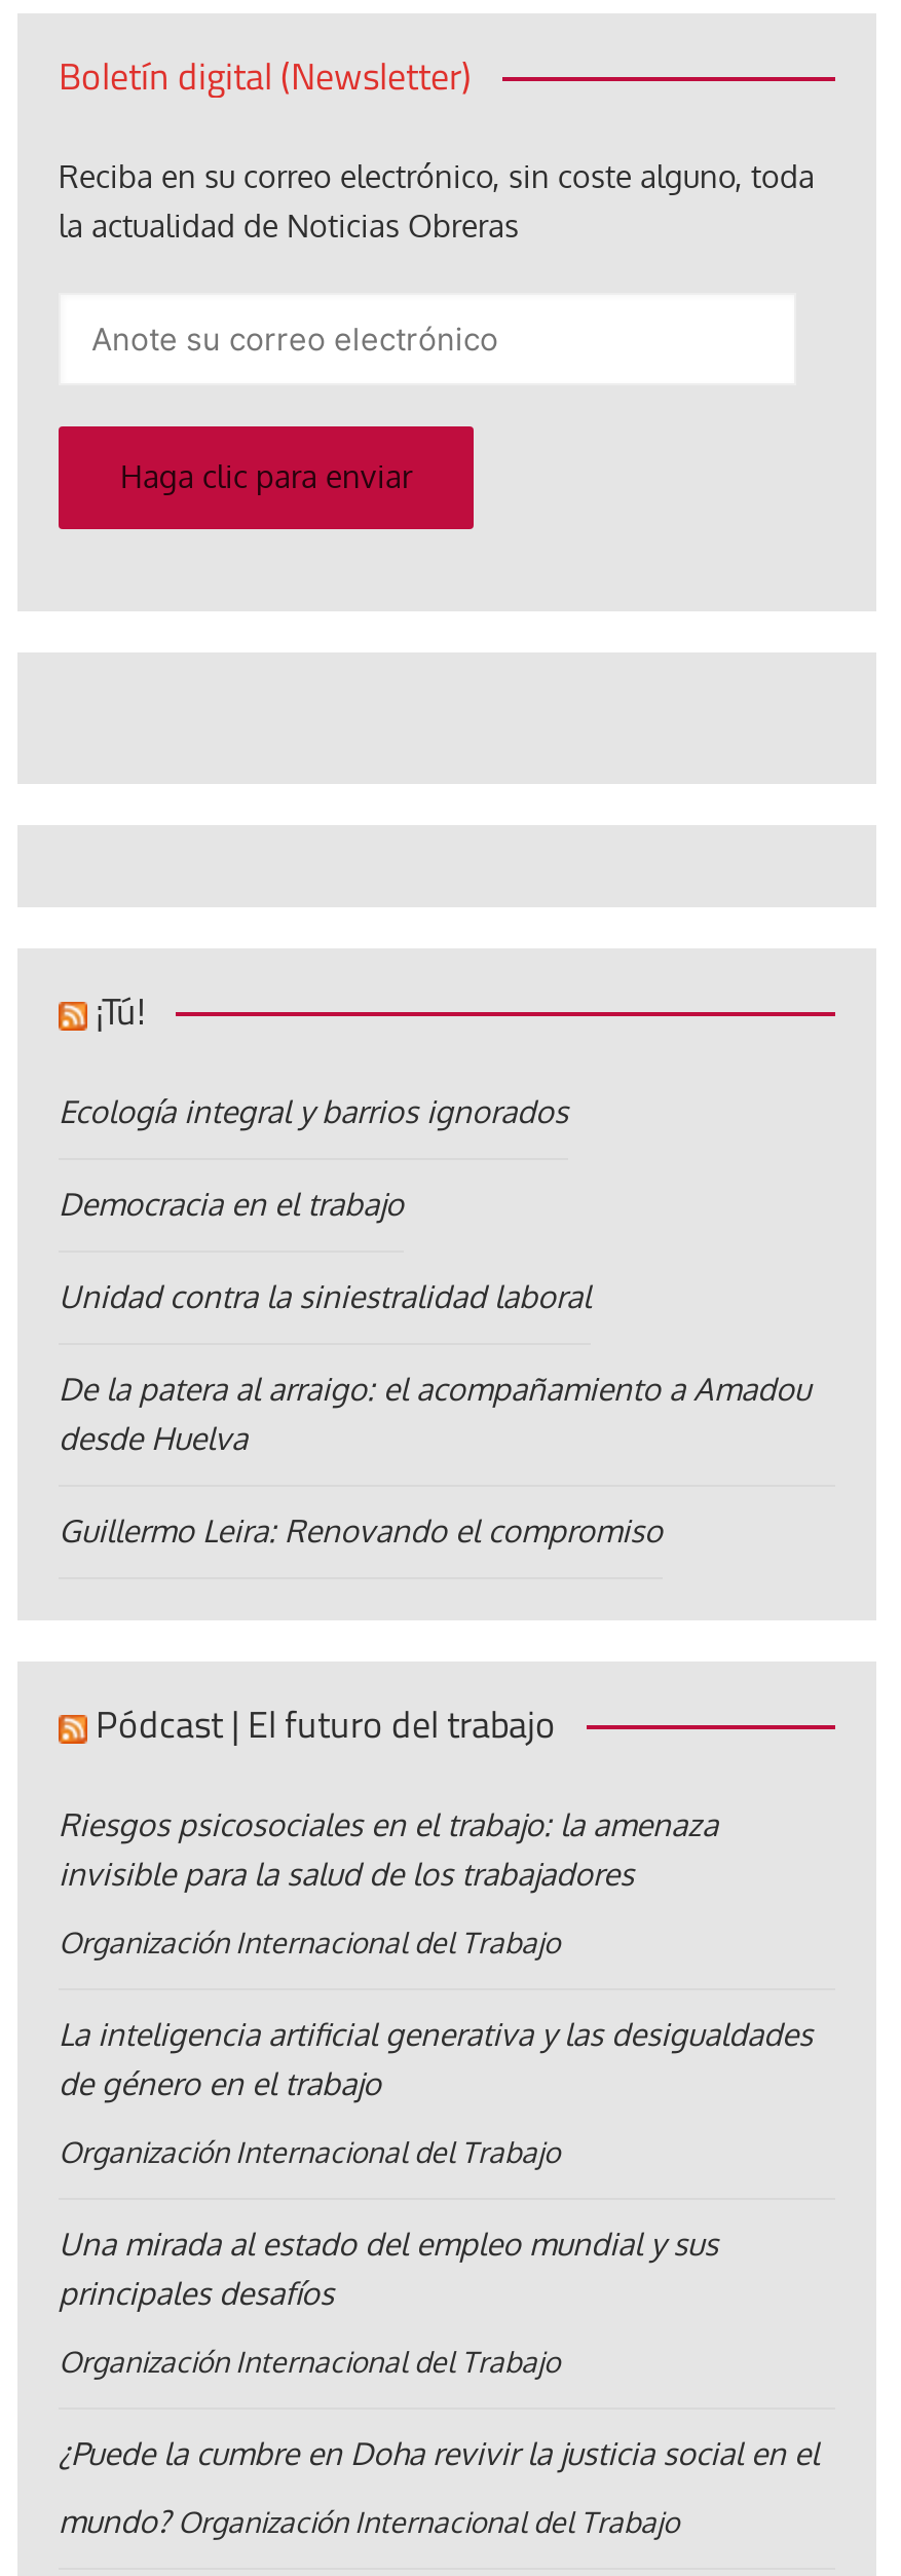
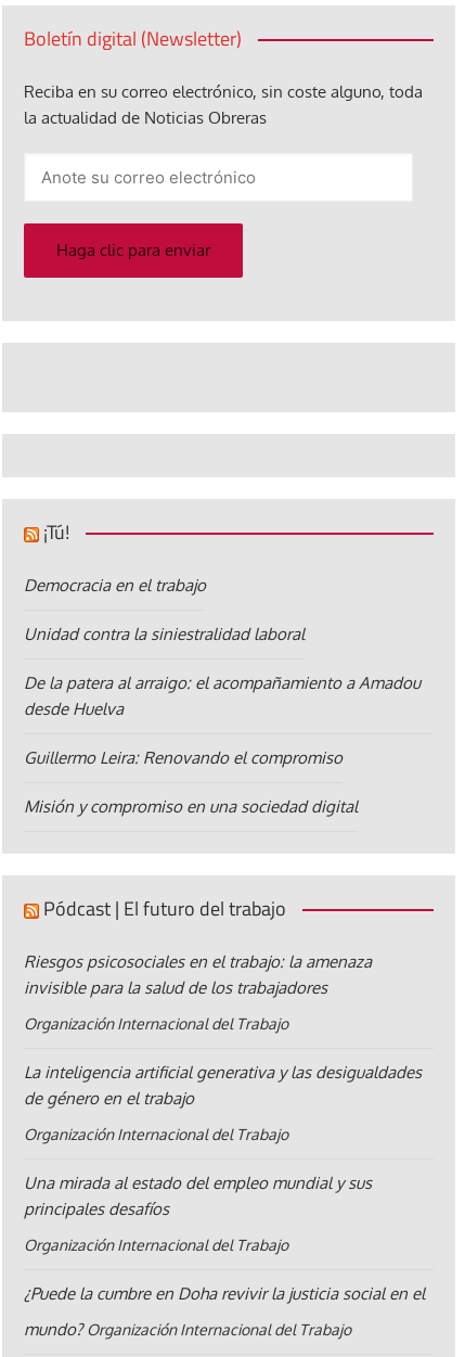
- Ecología integral y barrios ignorados

moved up: Democracia en el trabajo | Unidad contra la siniestralidad laboral | De la patera al arraigo: el acompañamiento a Amadou | desde Huelva | Guillermo Leira: Renovando el compromiso

+ Misión y compromiso en una sociedad digital
